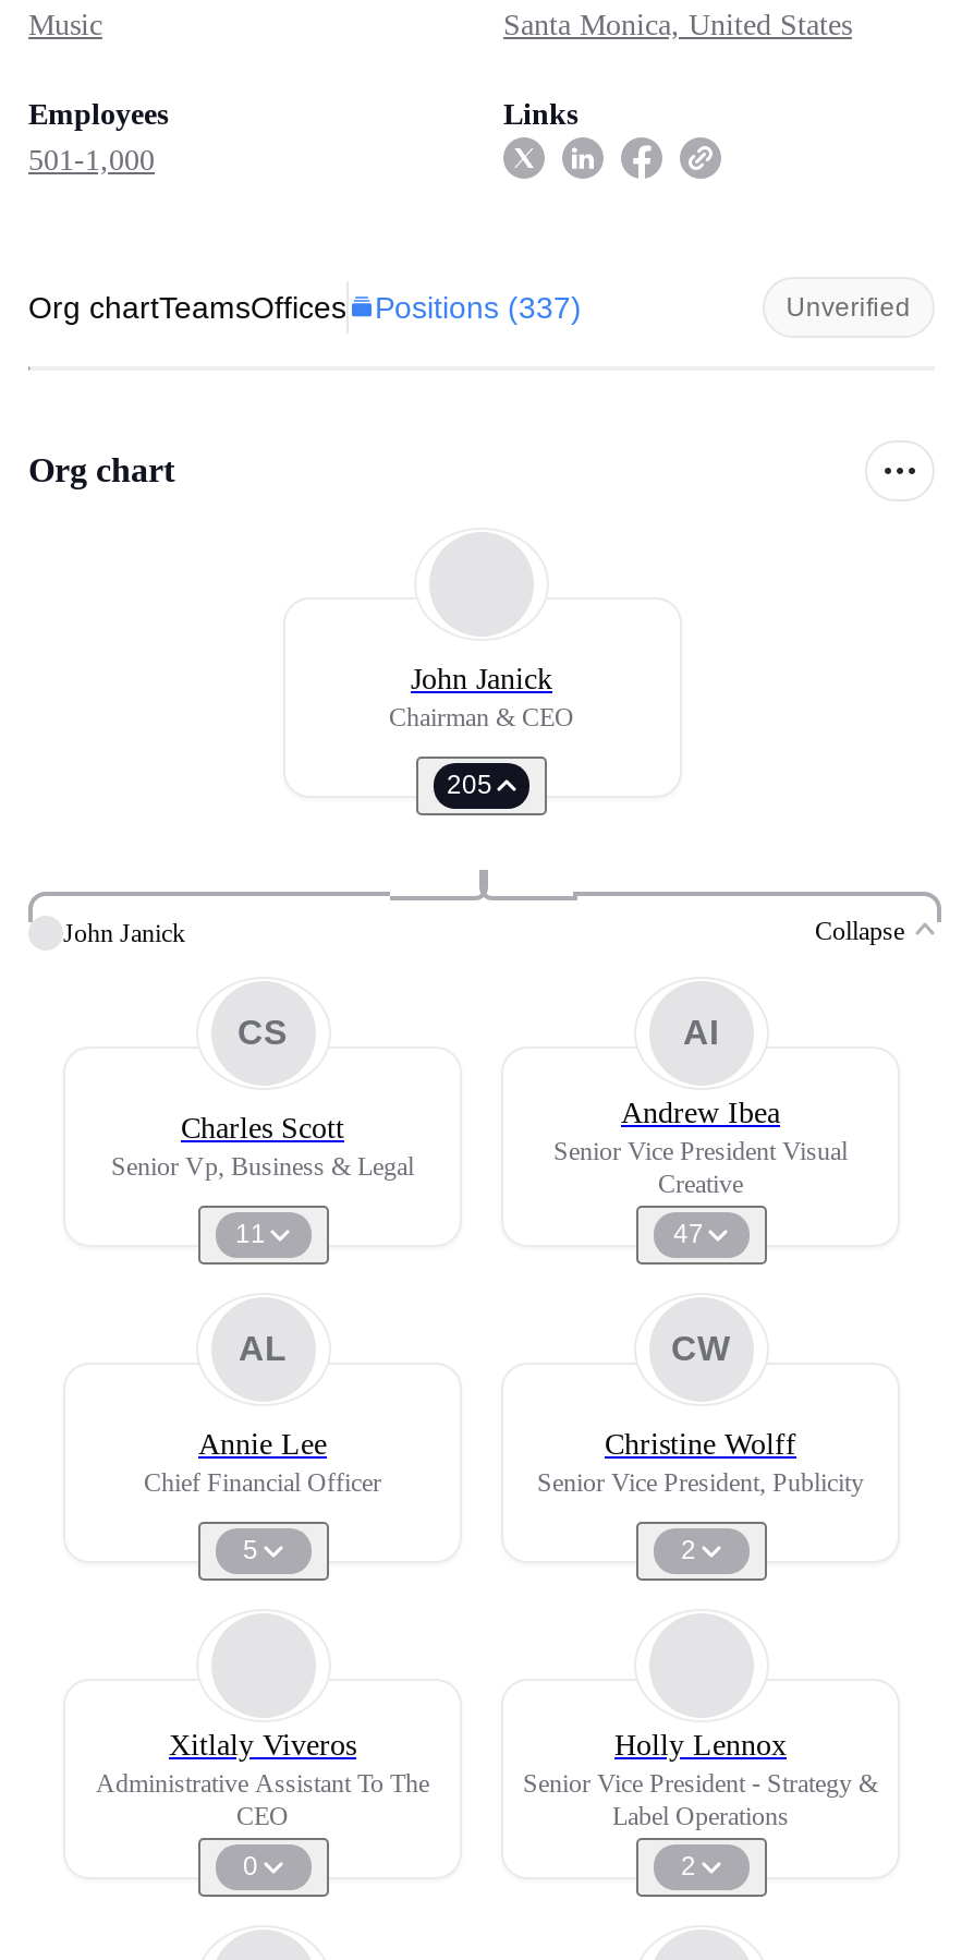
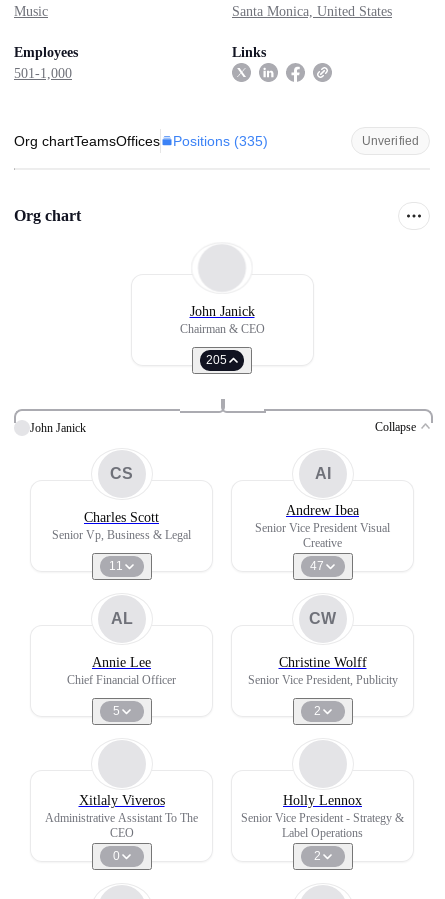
- Org chartTeamsOffices Positions (337)
+ Org chartTeamsOffices Positions (335)
